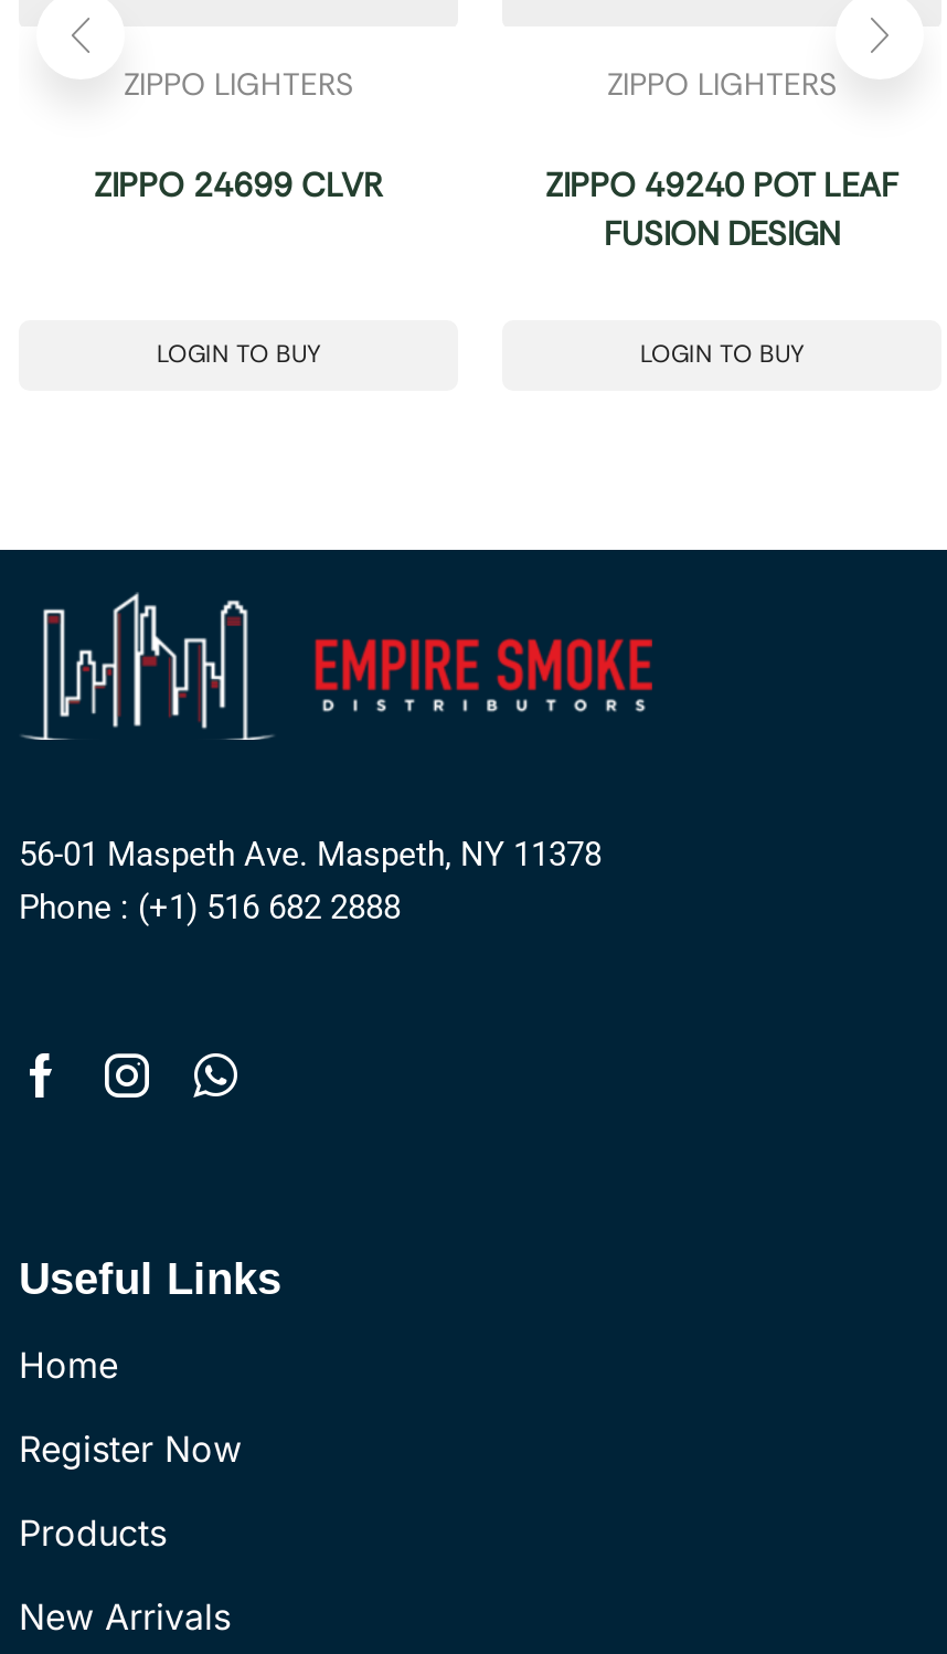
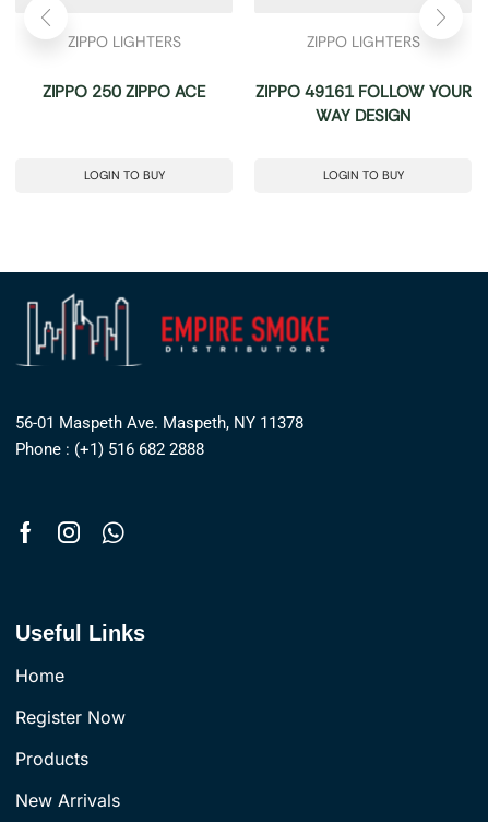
- ZIPPO 24699 CLVR
+ ZIPPO 250 ZIPPO ACE

- ZIPPO 49240 POT LEAF
+ ZIPPO 49161 FOLLOW YOUR

- FUSION DESIGN
+ WAY DESIGN
